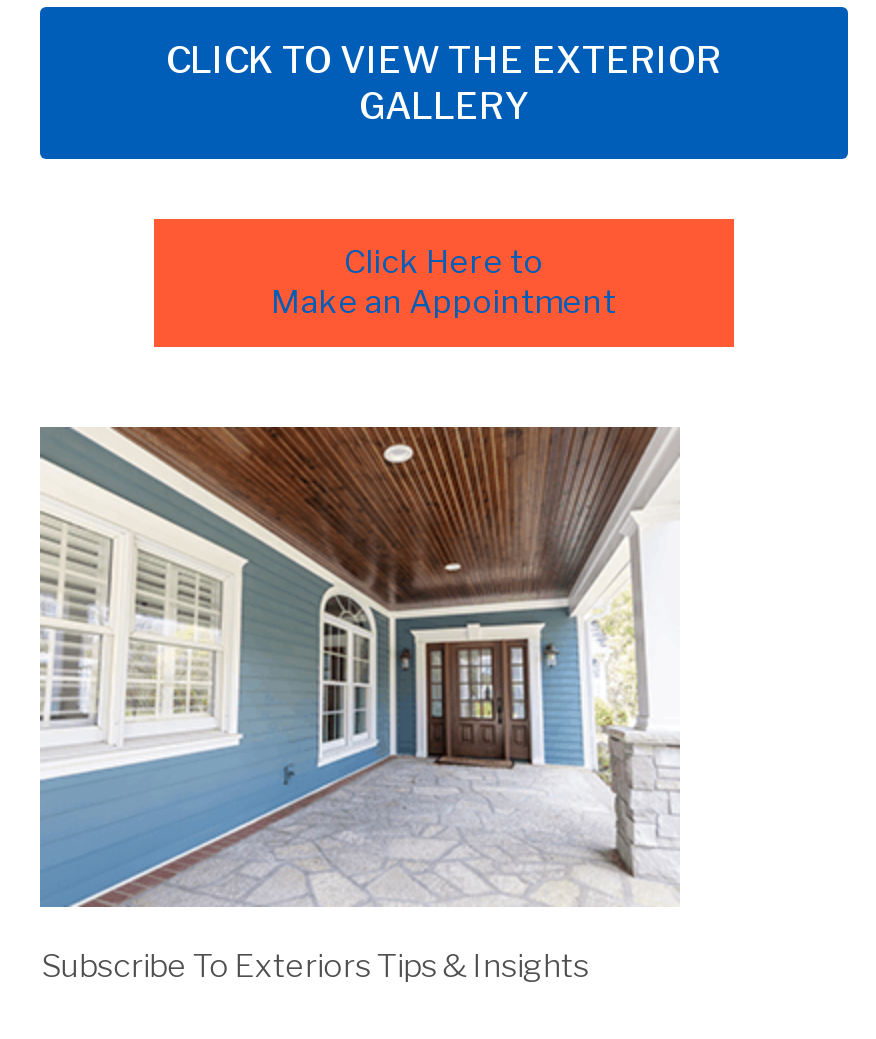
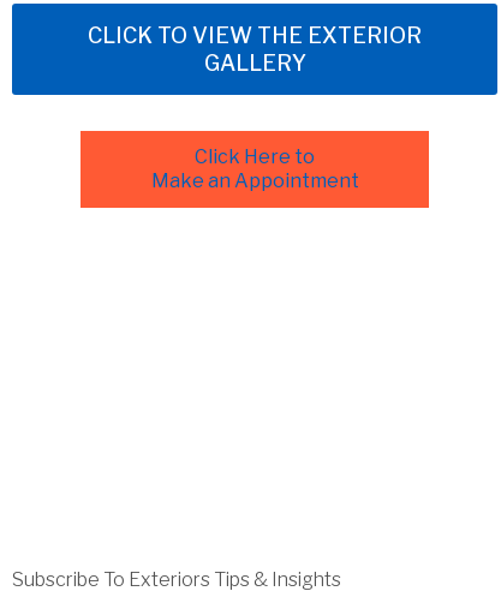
- [image]
